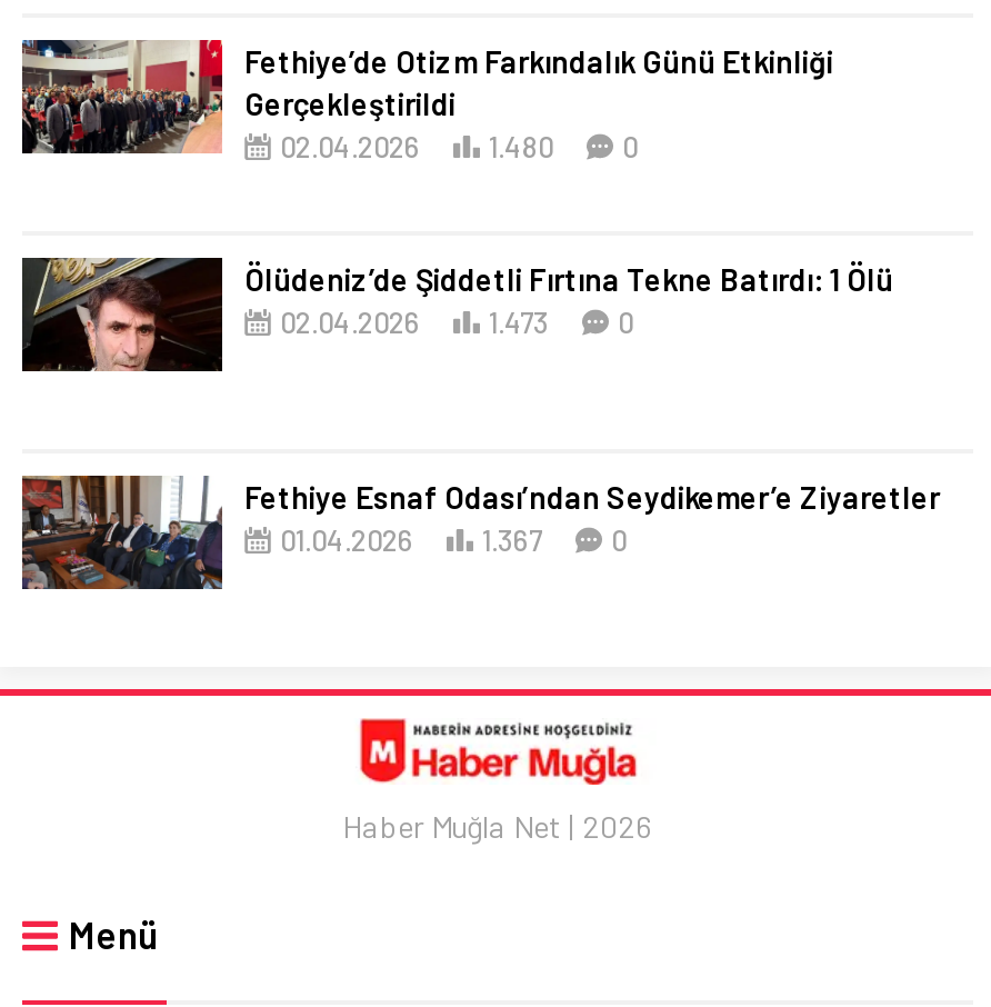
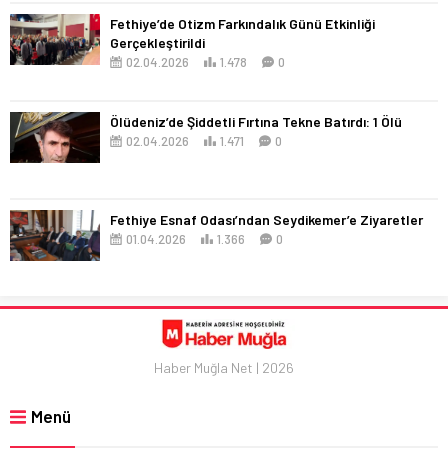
- 02.04.2026 1.480 0
+ 02.04.2026 1.478 0

- 02.04.2026 1.473 0
+ 02.04.2026 1.471 0

- 01.04.2026 1.367 0
+ 01.04.2026 1.366 0
